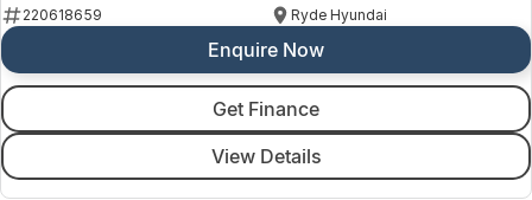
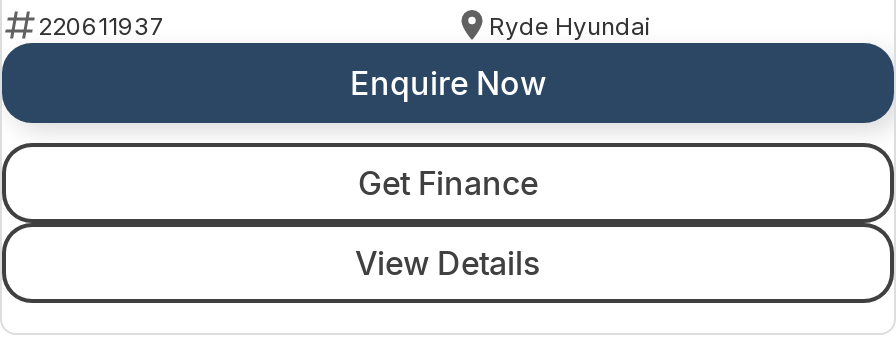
- 220618659
+ 220611937
